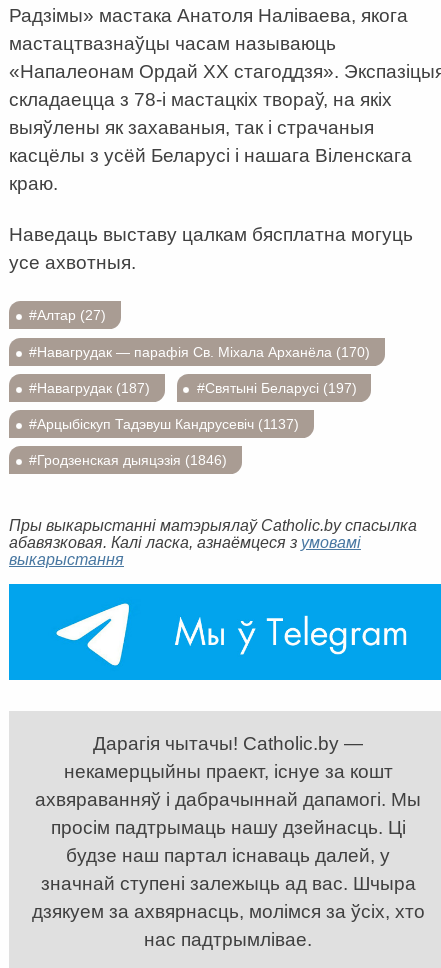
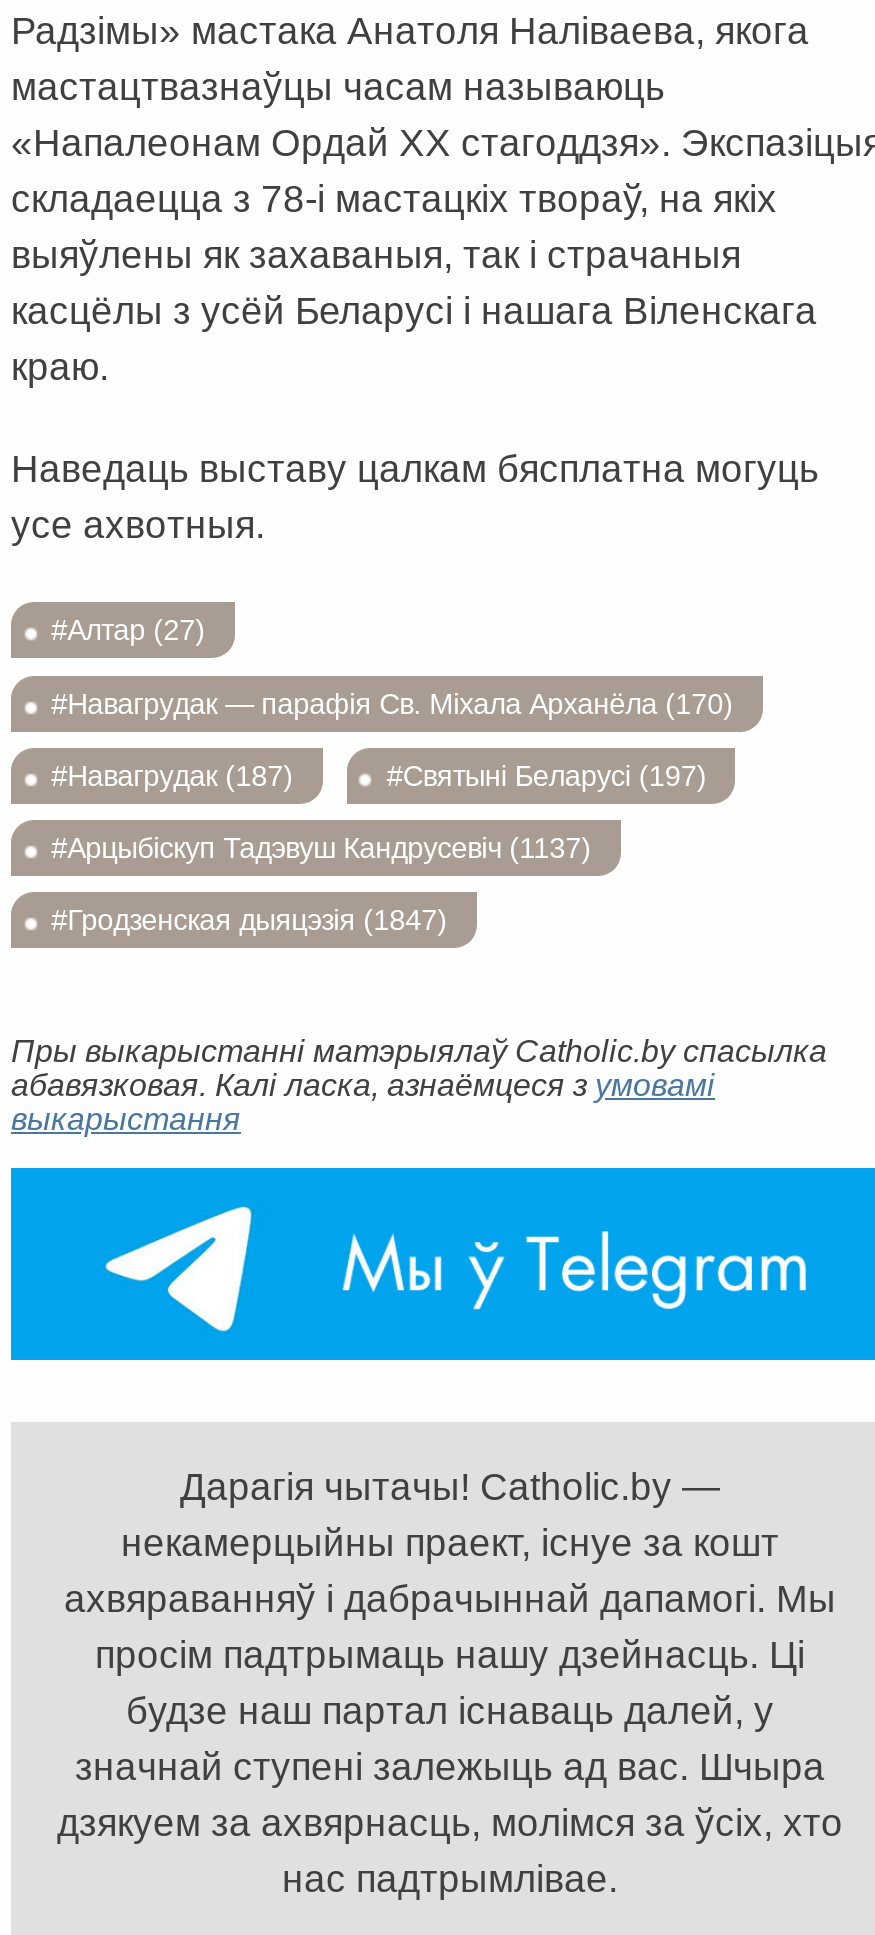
- #Гродзенская дыяцэзія (1846)
+ #Гродзенская дыяцэзія (1847)
